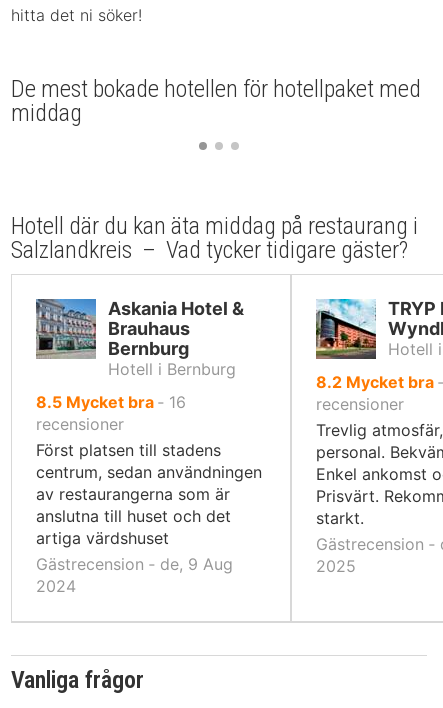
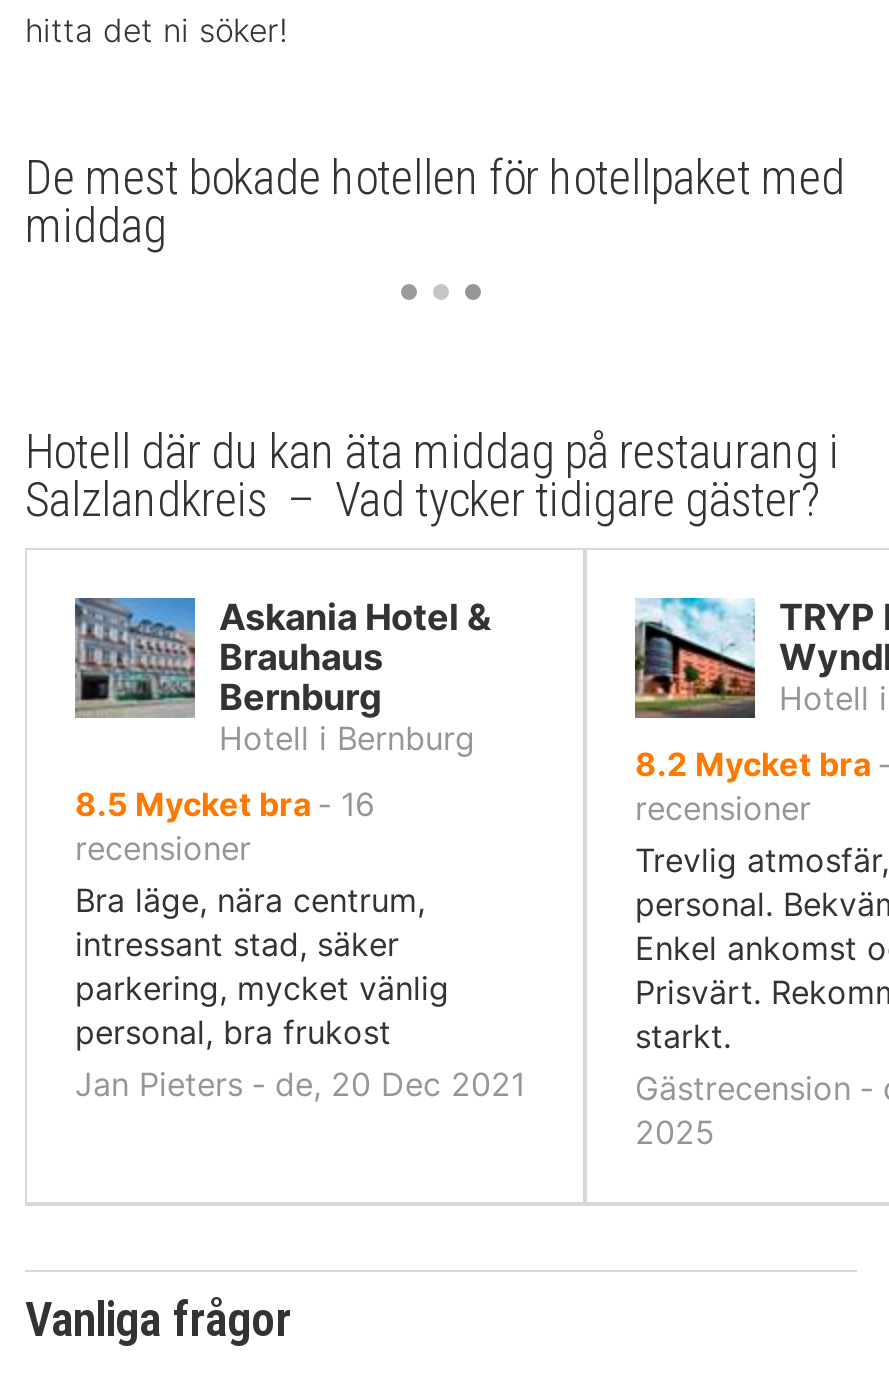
- Först platsen till stadens
- centrum, sedan användningen
- av restaurangerna som är
- anslutna till huset och det
- artiga värdshuset
- Gästrecension ‐ de, 9 Aug
- 2024
+ Bra läge, nära centrum,
+ intressant stad, säker
+ parkering, mycket vänlig
+ personal, bra frukost
+ Jan Pieters ‐ de, 20 Dec 2021
